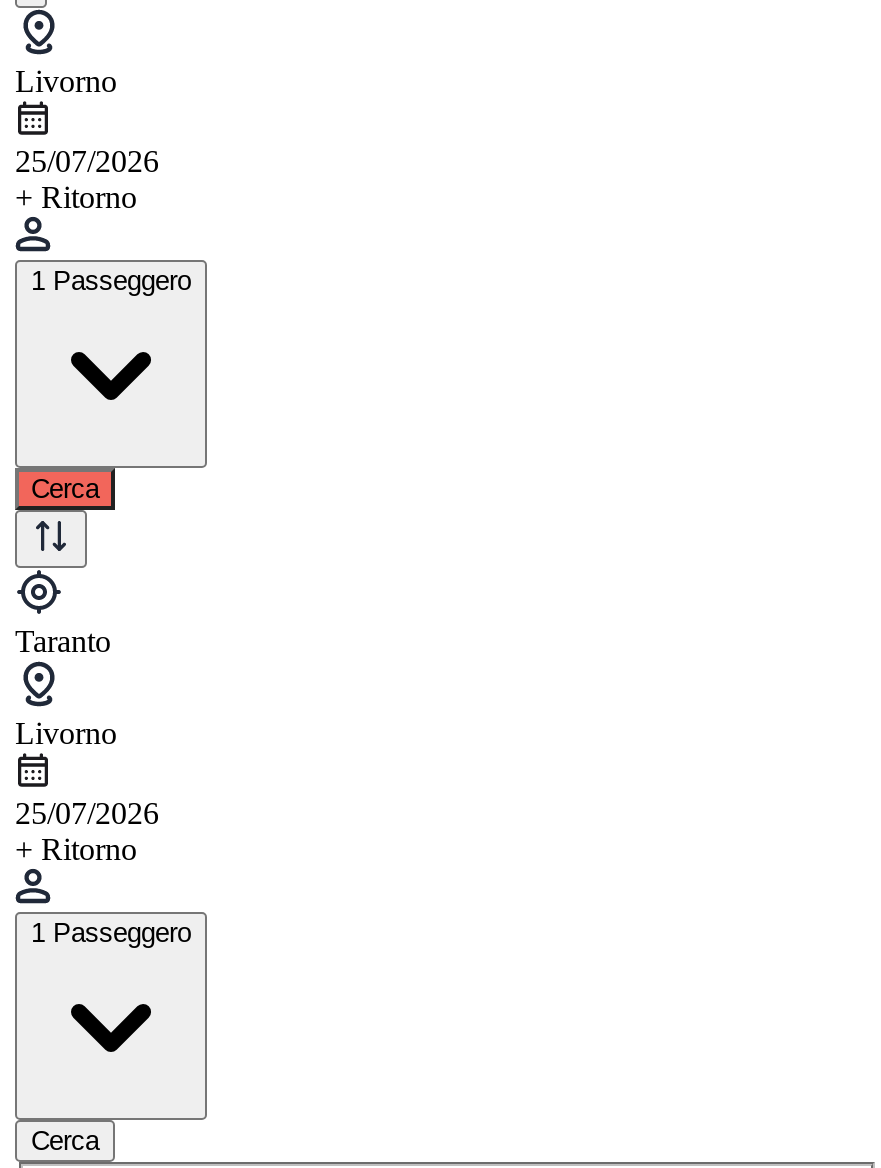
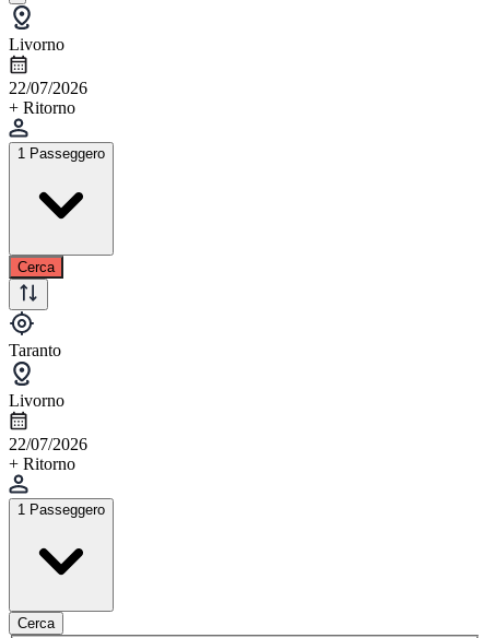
- 25/07/2026
+ 22/07/2026

- 25/07/2026
+ 22/07/2026
